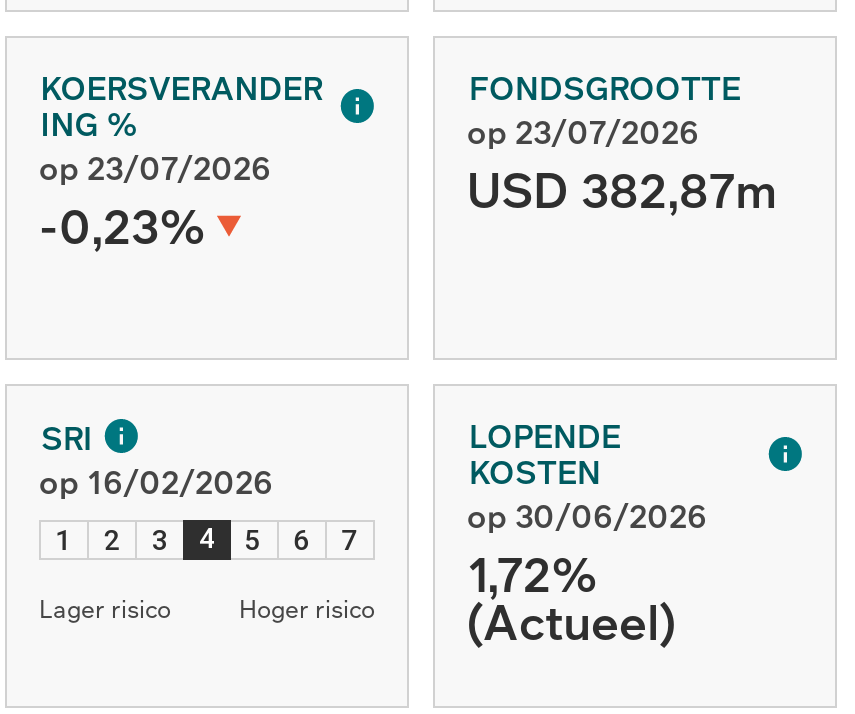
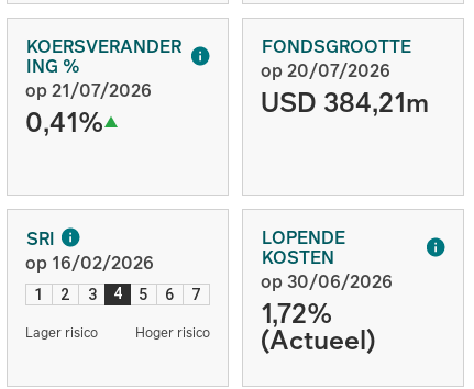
- op 23/07/2026
+ op 20/07/2026

- op 23/07/2026
+ op 21/07/2026

- USD 382,87m
+ USD 384,21m

- -0,23%
+ 0,41%
